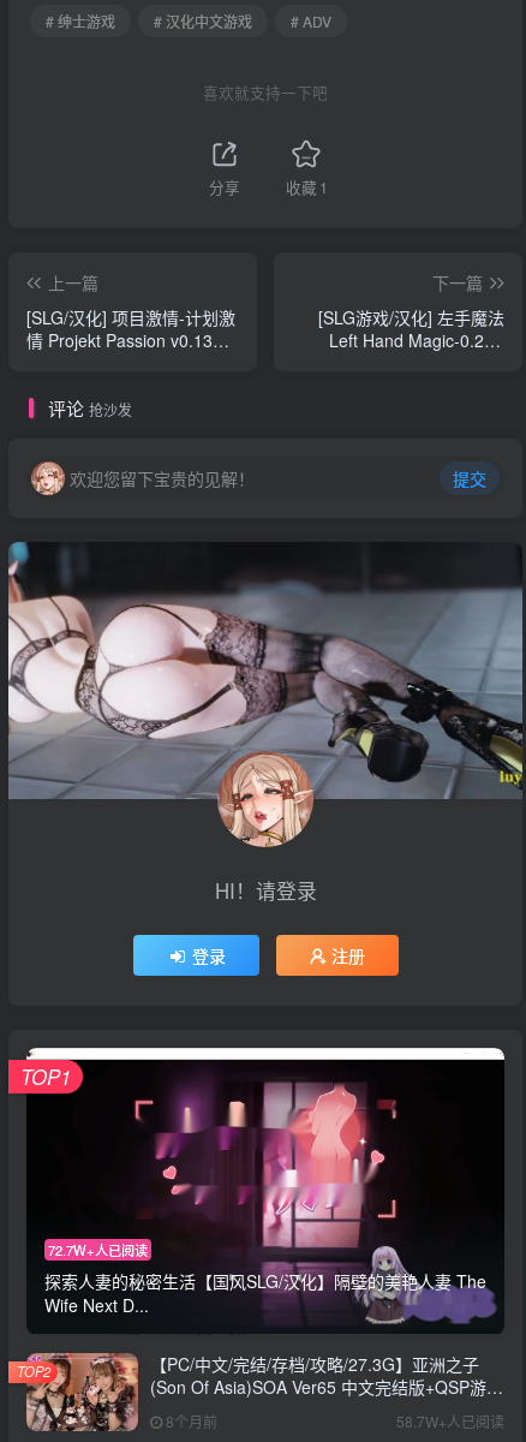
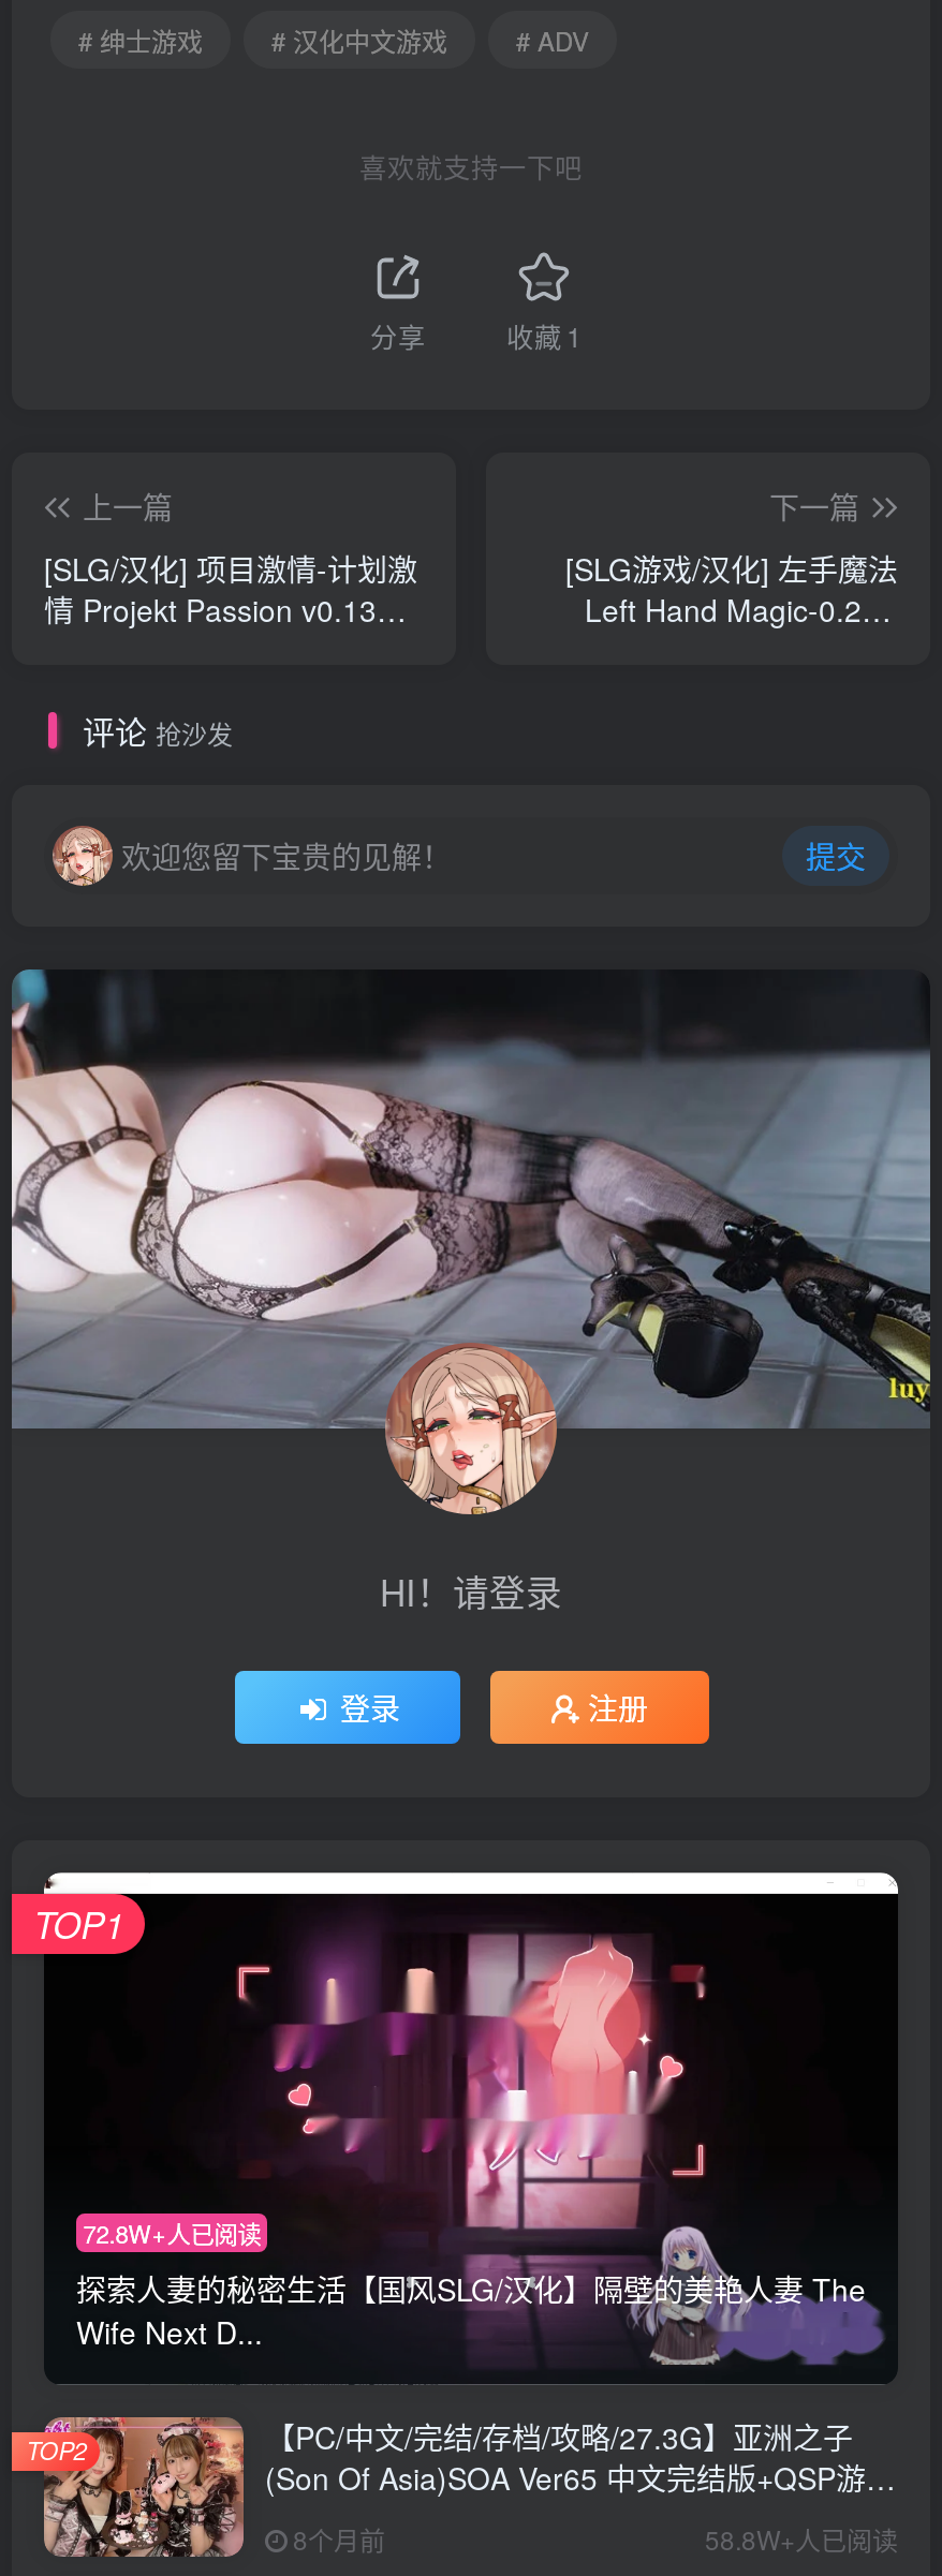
- 72.7W+人已阅读
+ 72.8W+人已阅读

- 58.7W+人已阅读
+ 58.8W+人已阅读
